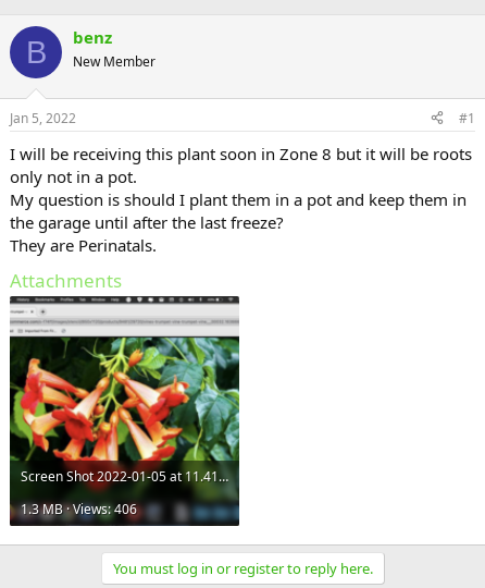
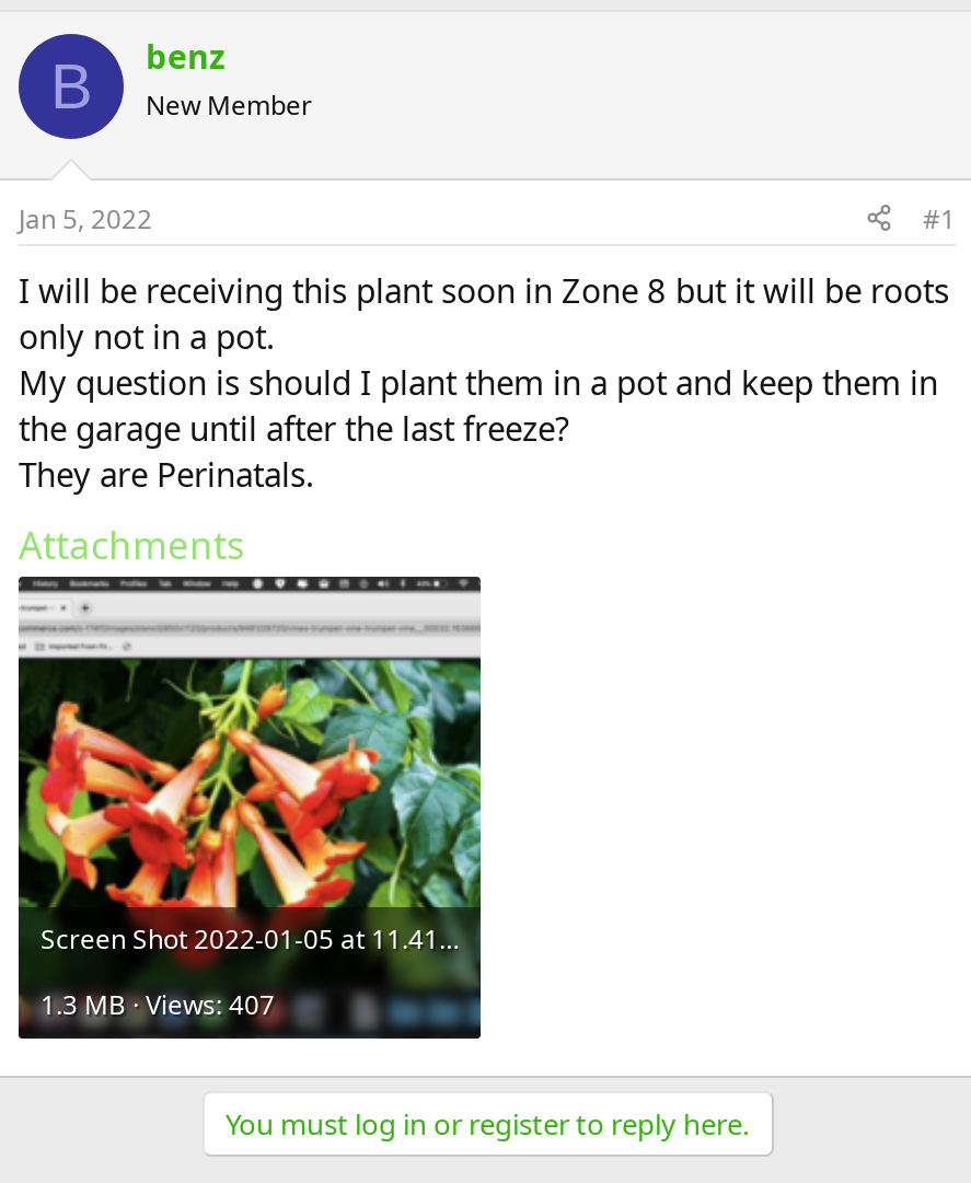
- 1.3 MB · Views: 406
+ 1.3 MB · Views: 407
